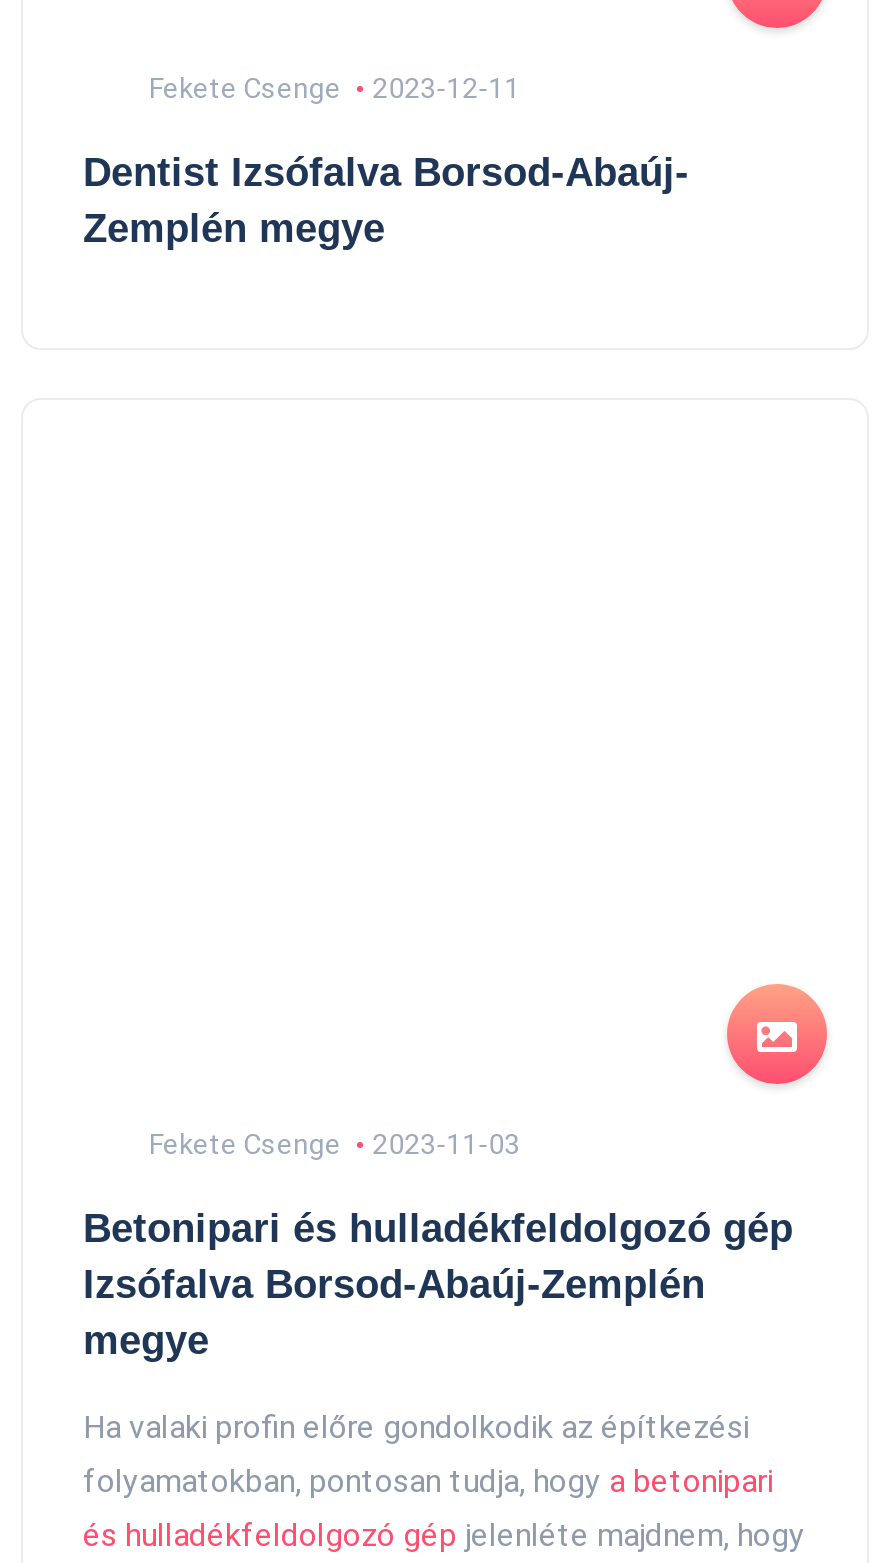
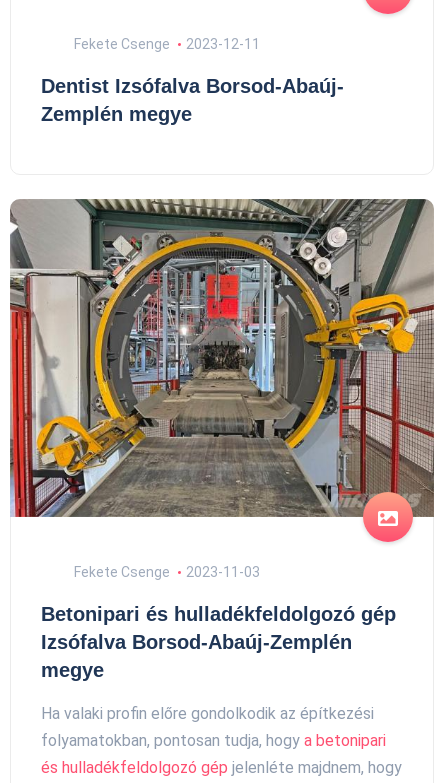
+ [image]
